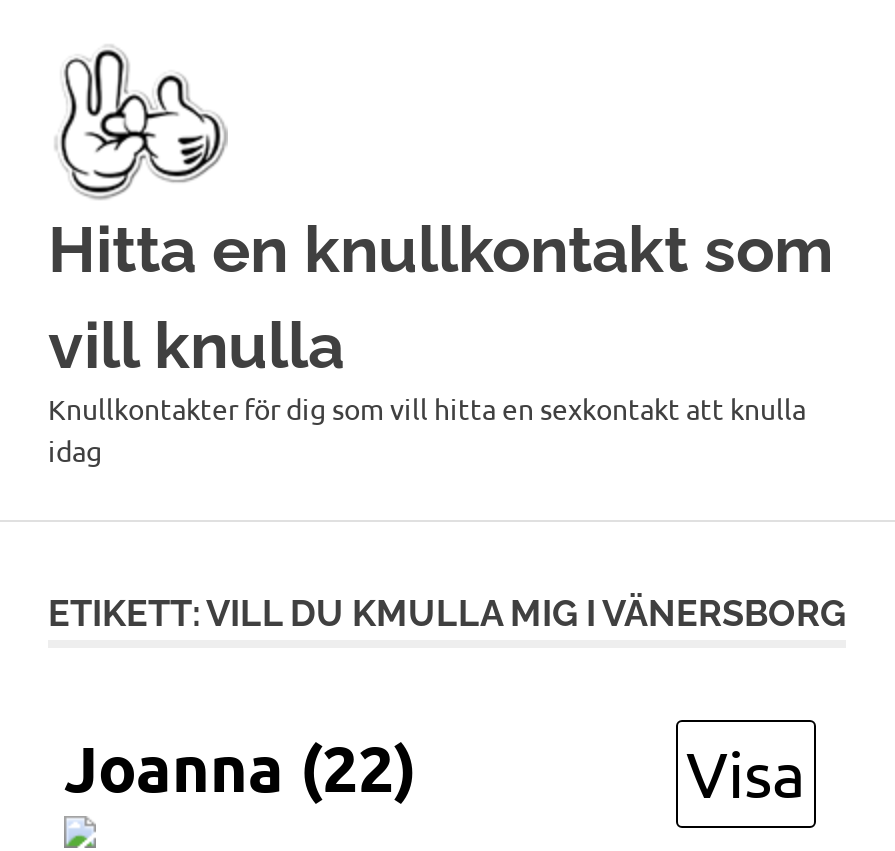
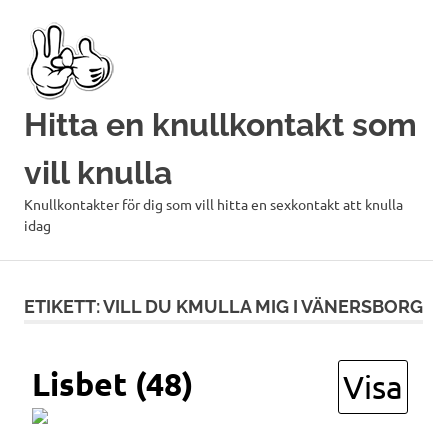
- Joanna (22)
+ Lisbet (48)
